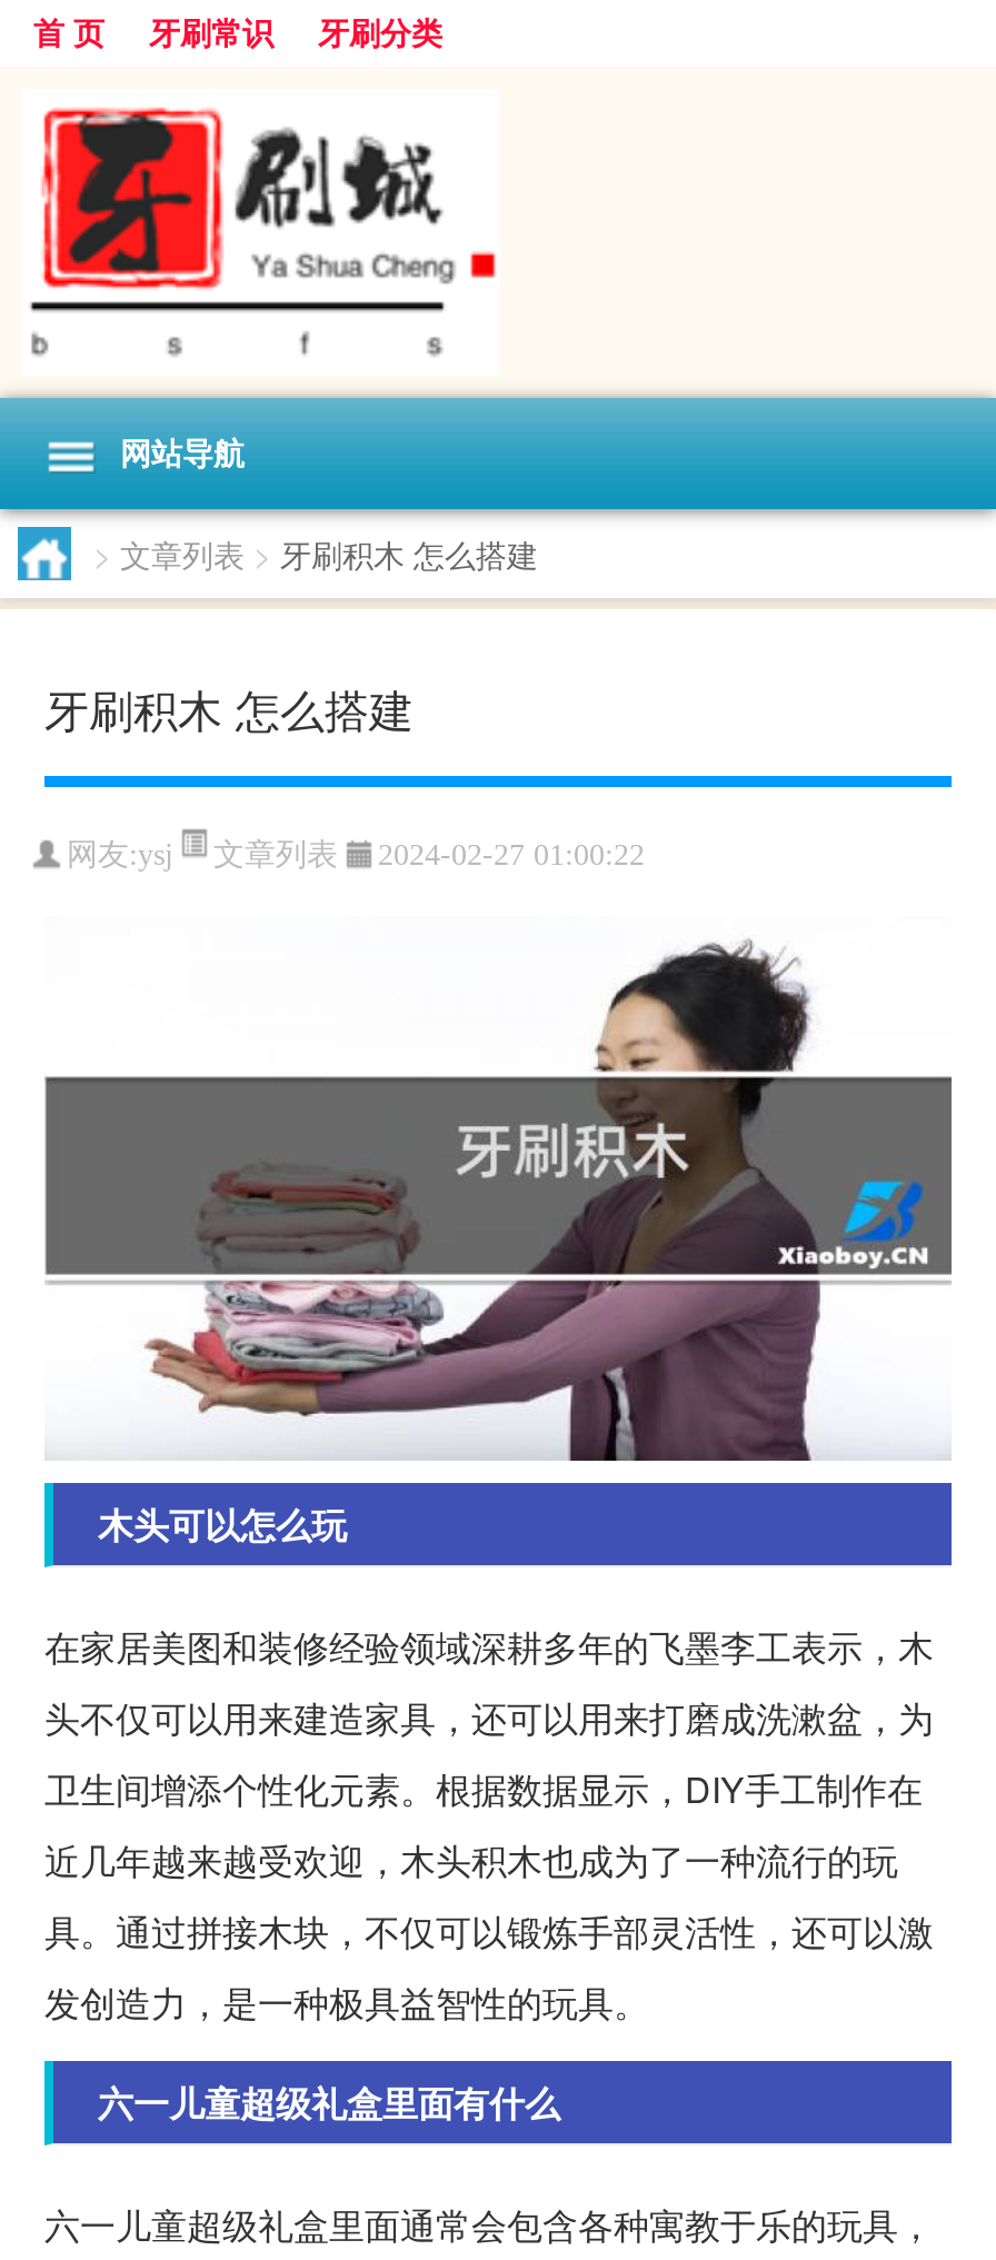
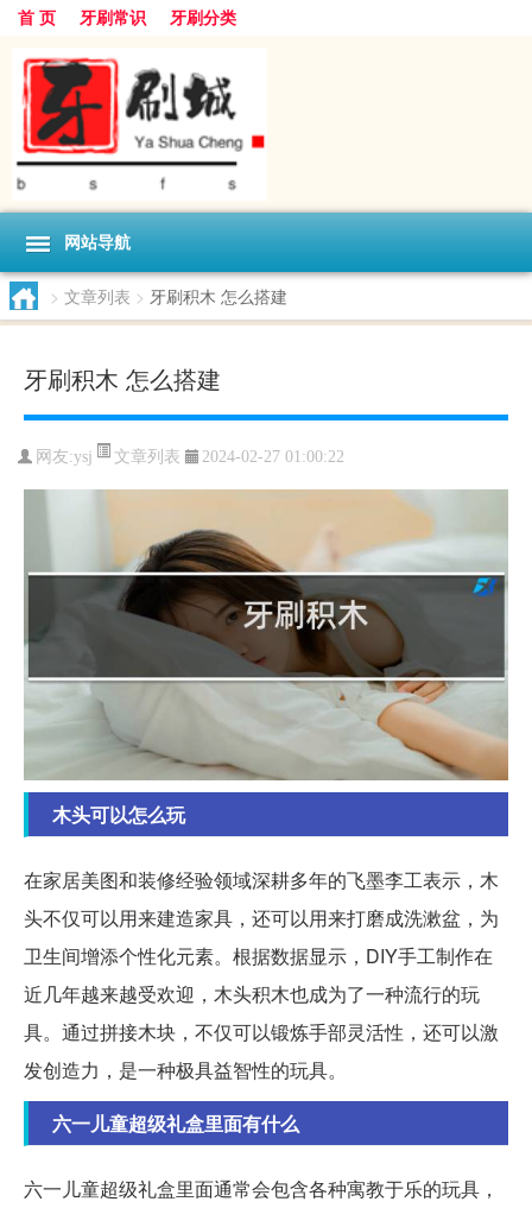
- [image]
+ [image]
